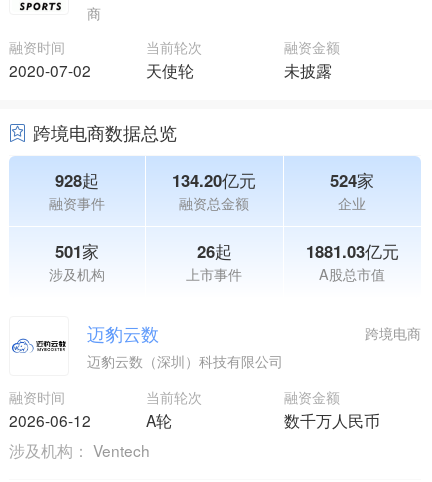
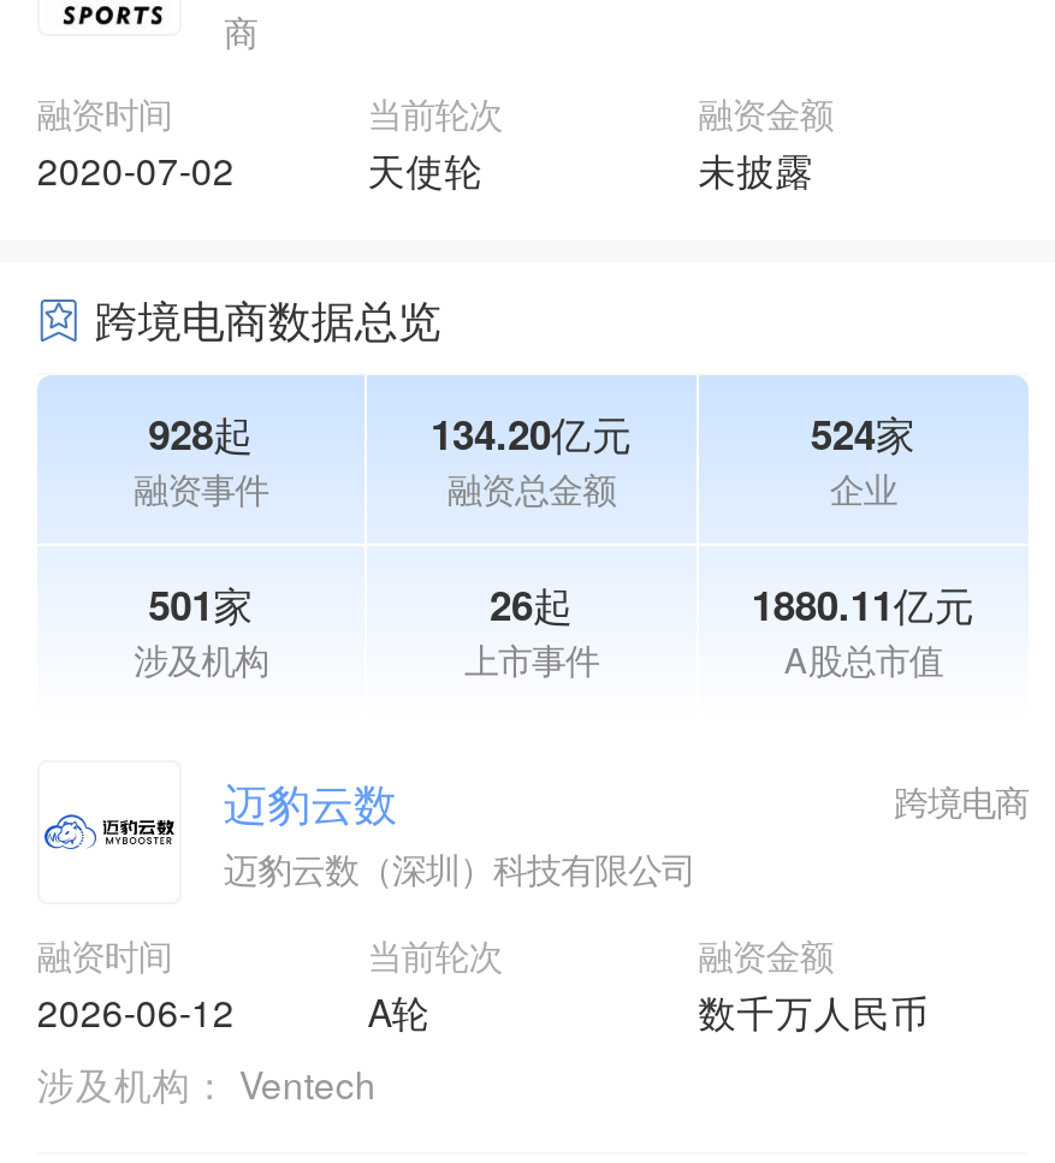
- 1881.03亿元
+ 1880.11亿元
